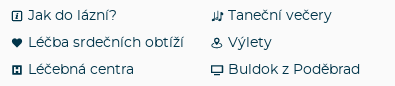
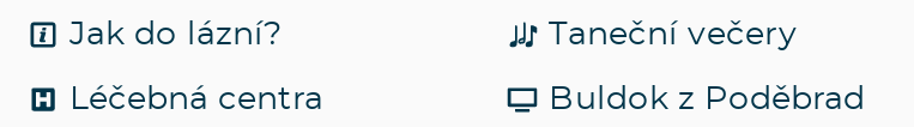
- Léčba srdečních obtíží

- Výlety
